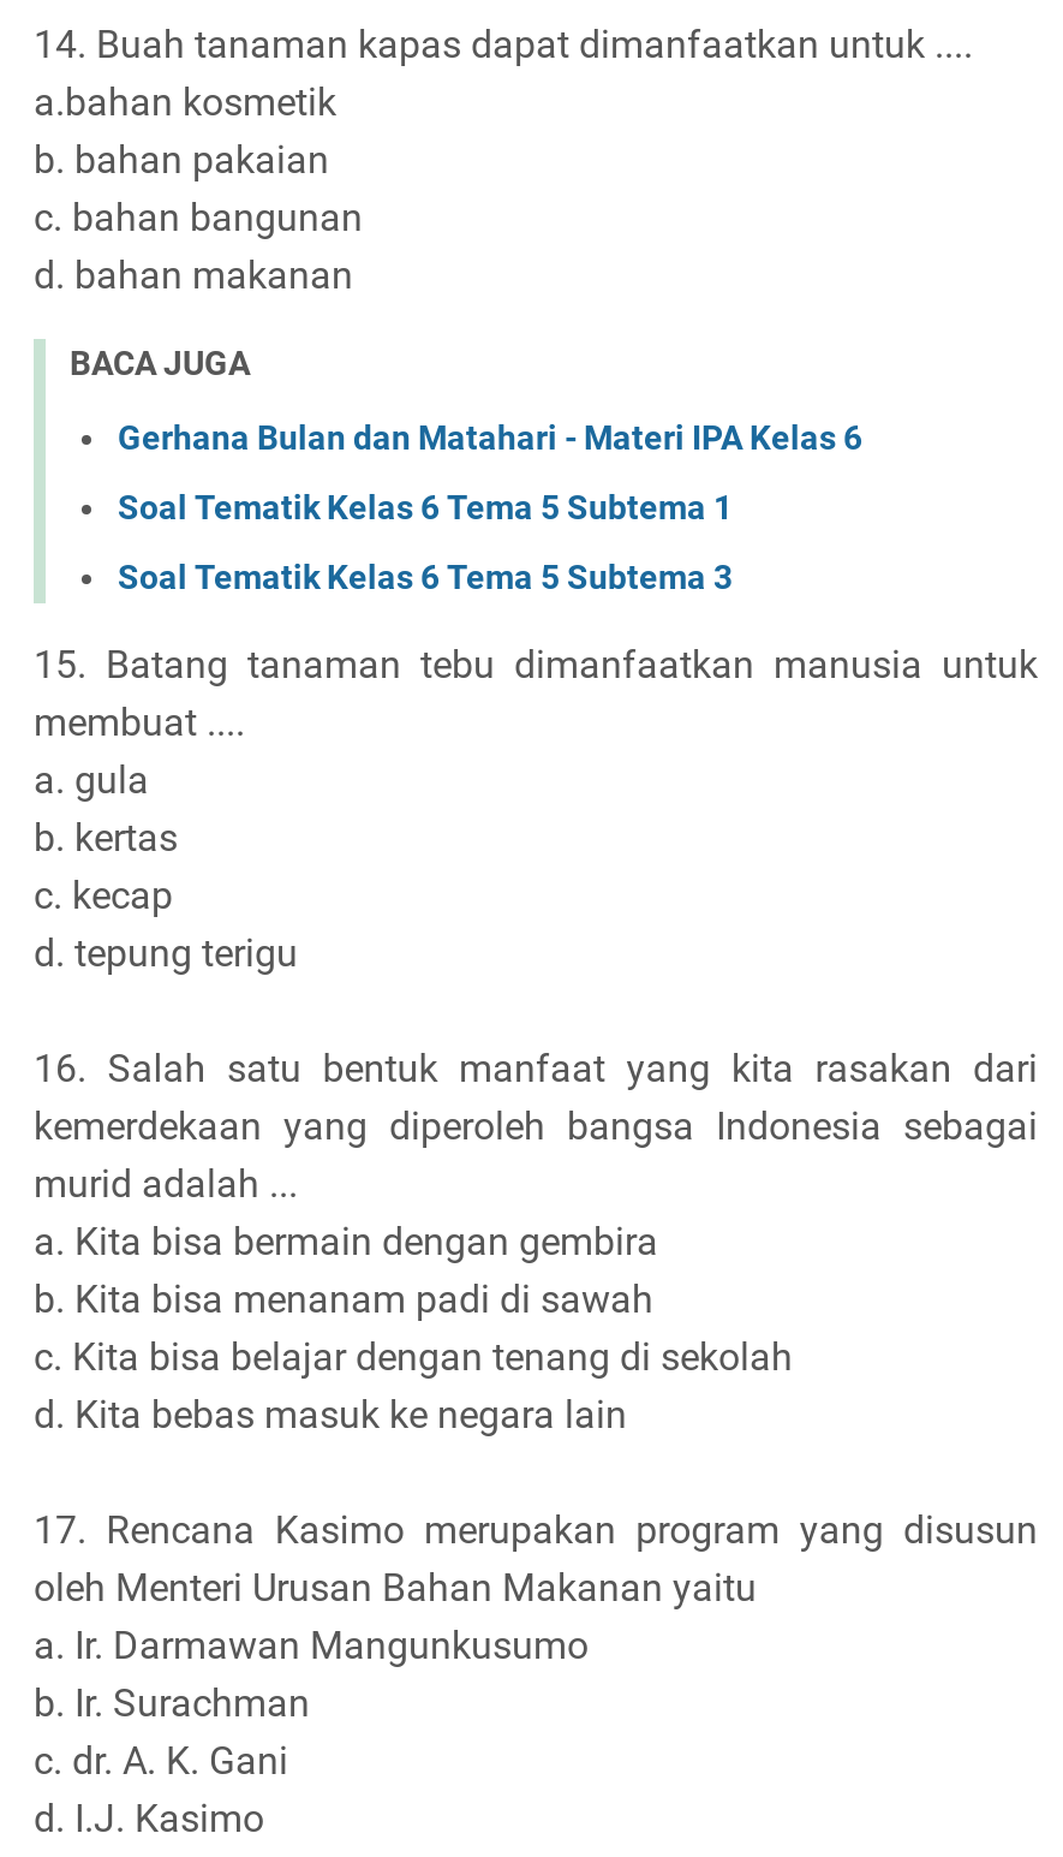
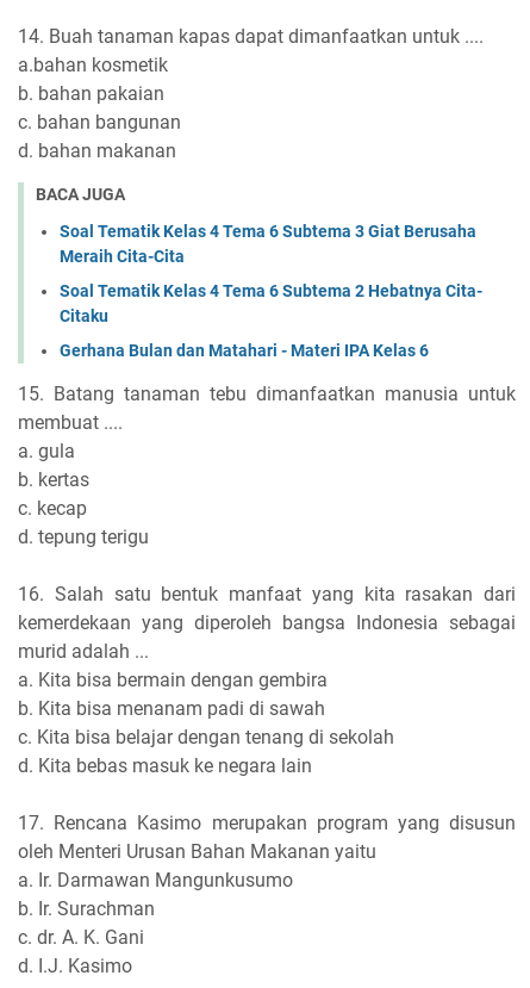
+ Soal Tematik Kelas 4 Tema 6 Subtema 3 Giat Berusaha
+ Meraih Cita-Cita
+ Soal Tematik Kelas 4 Tema 6 Subtema 2 Hebatnya Cita-
+ Citaku

moved down: Gerhana Bulan dan Matahari - Materi IPA Kelas 6

- Soal Tematik Kelas 6 Tema 5 Subtema 1
- Soal Tematik Kelas 6 Tema 5 Subtema 3
